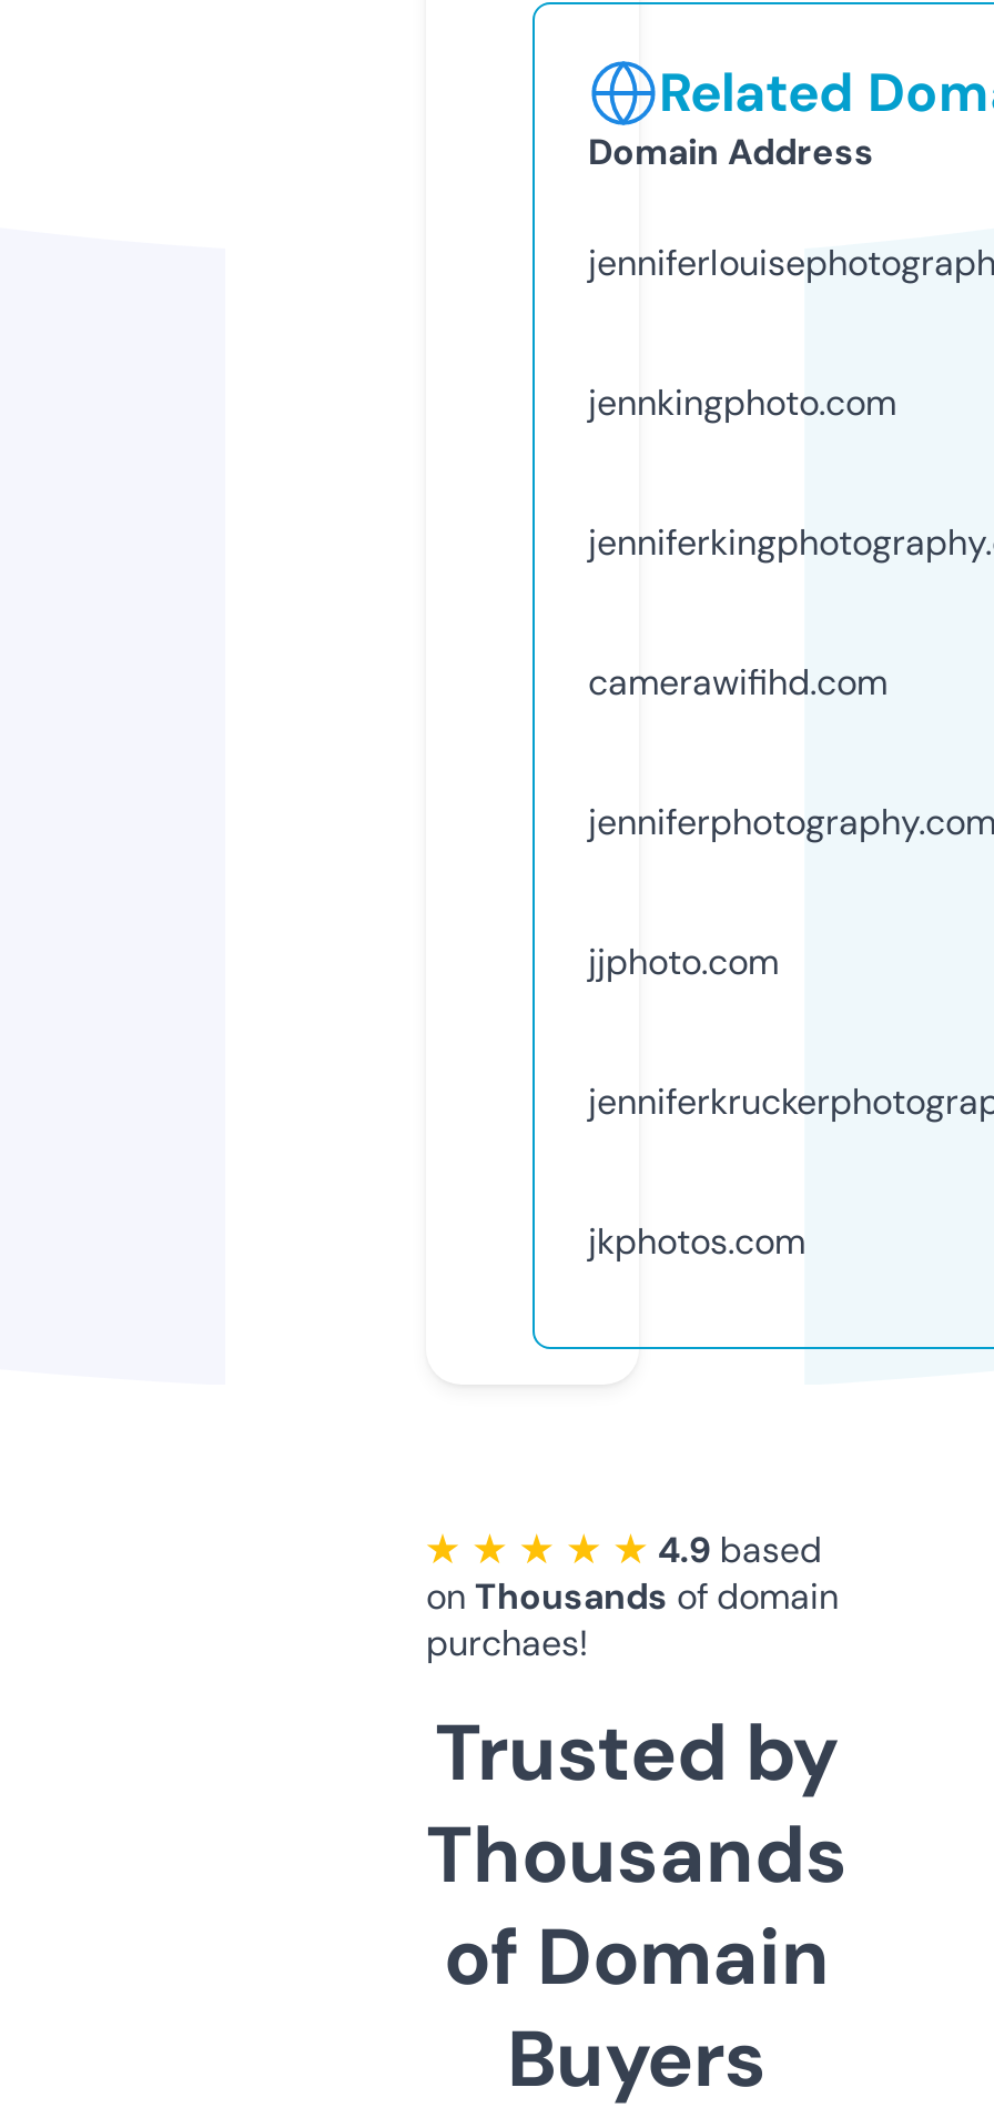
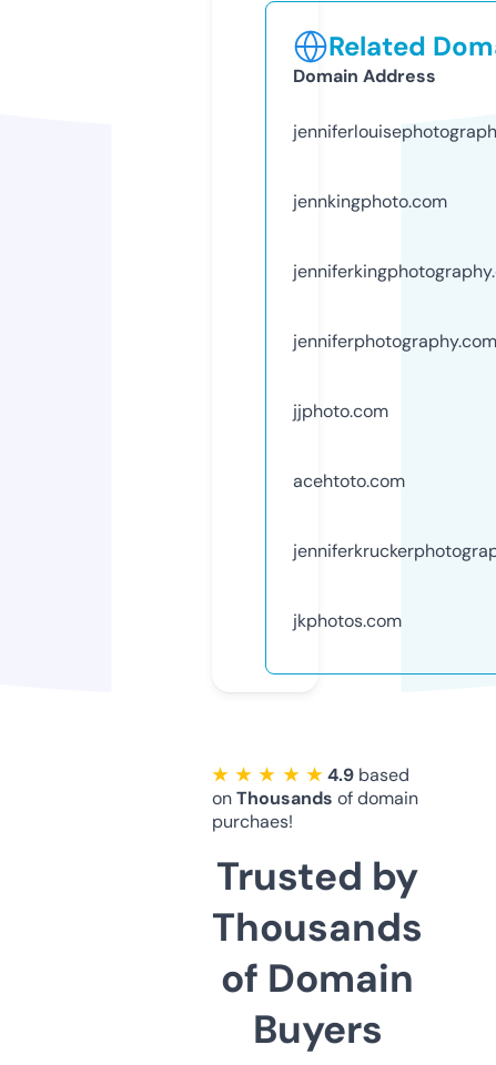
- camerawifihd.com

moved up: jenniferphotography.com | jjphoto.com

+ acehtoto.com
